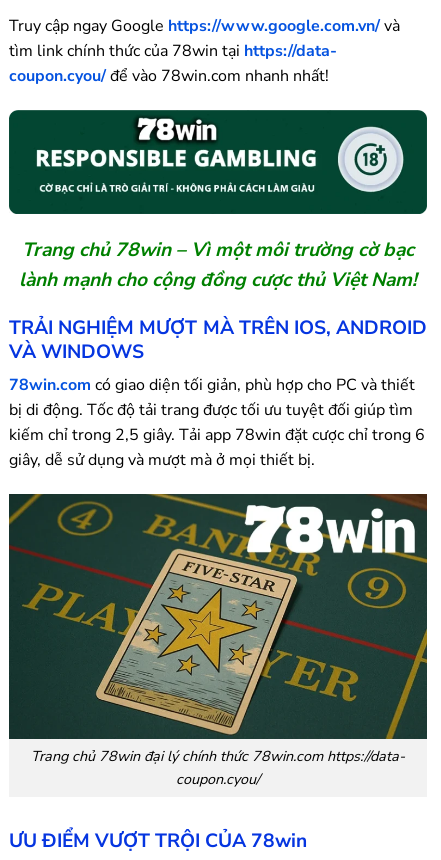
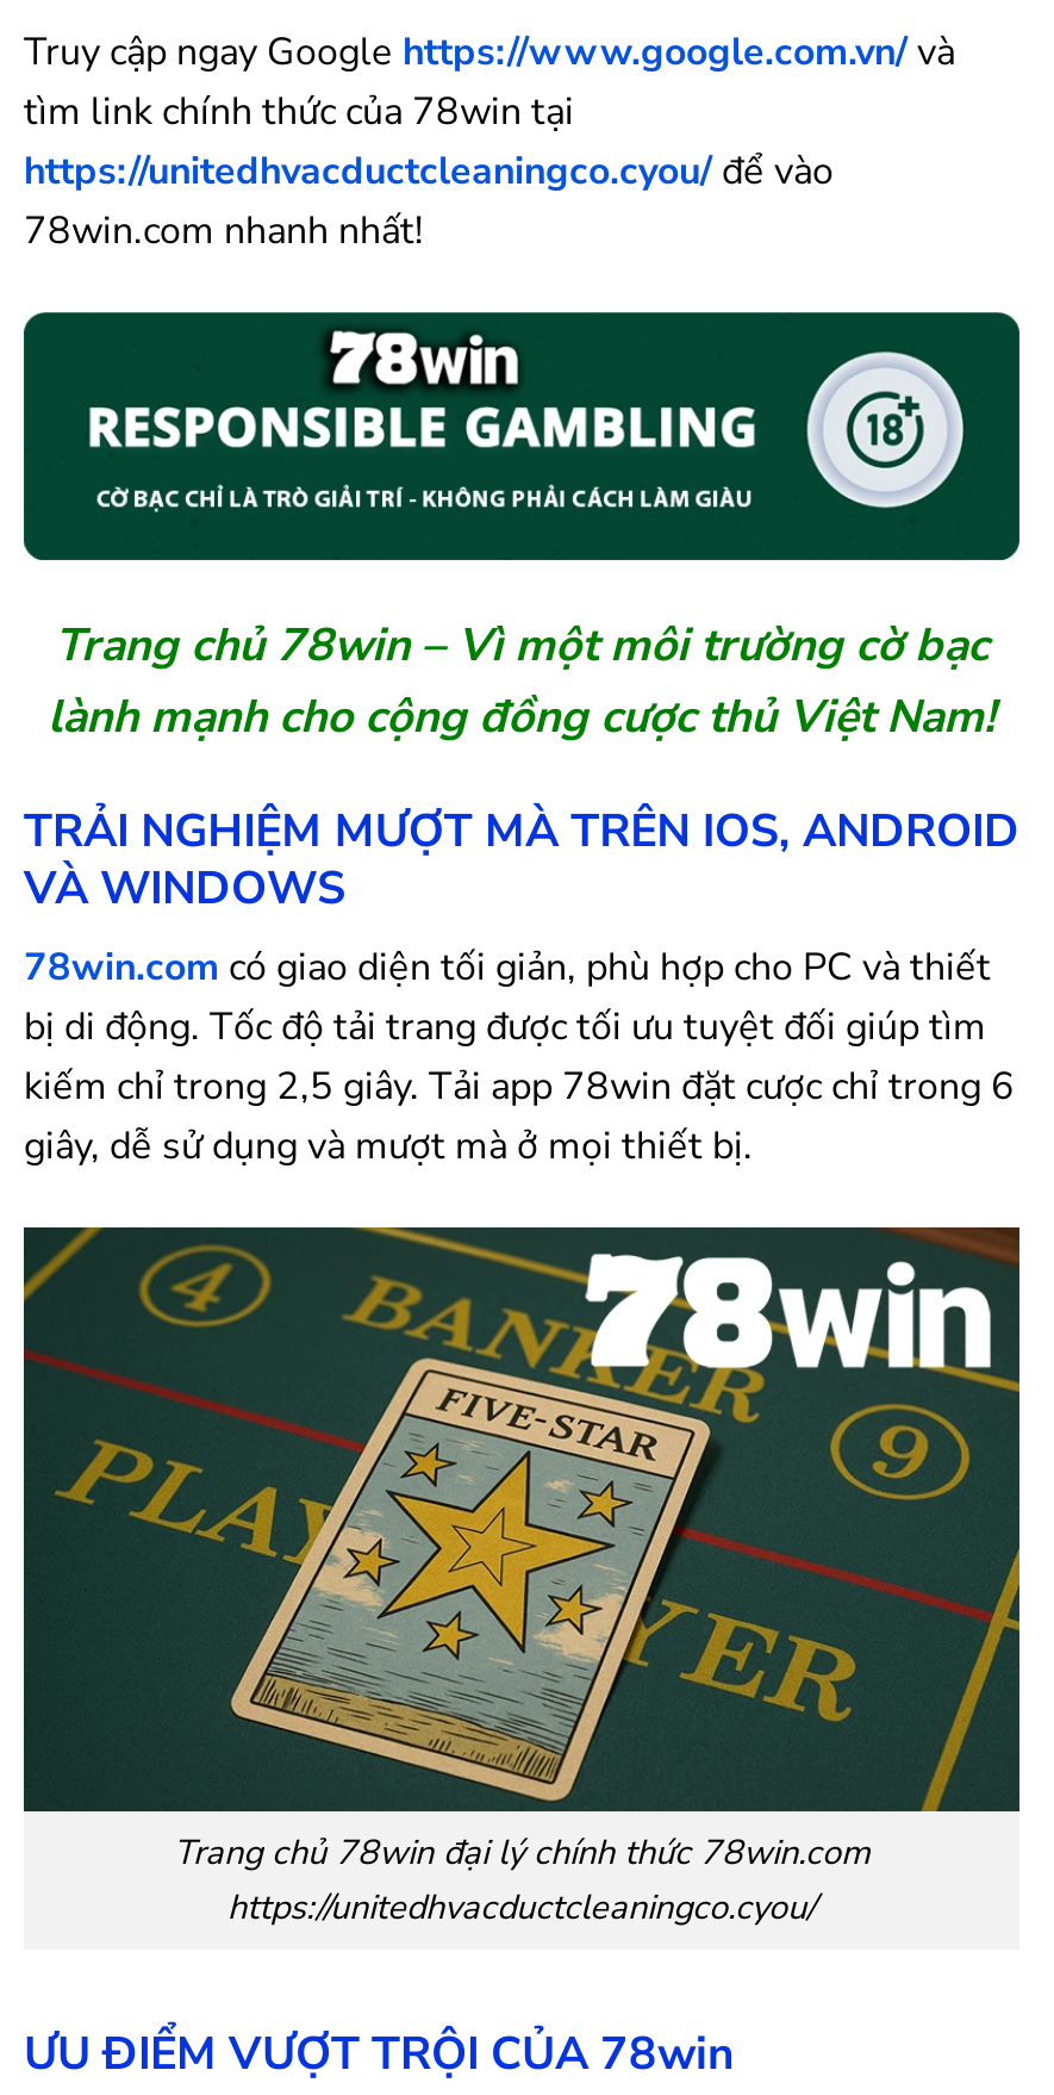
- tìm link chính thức của 78win tại https://data-
- coupon.cyou/ để vào 78win.com nhanh nhất!
+ tìm link chính thức của 78win tại
+ https://unitedhvacductcleaningco.cyou/ để vào
+ 78win.com nhanh nhất!

- Trang chủ 78win đại lý chính thức 78win.com https://data-
- coupon.cyou/
+ Trang chủ 78win đại lý chính thức 78win.com
+ https://unitedhvacductcleaningco.cyou/
